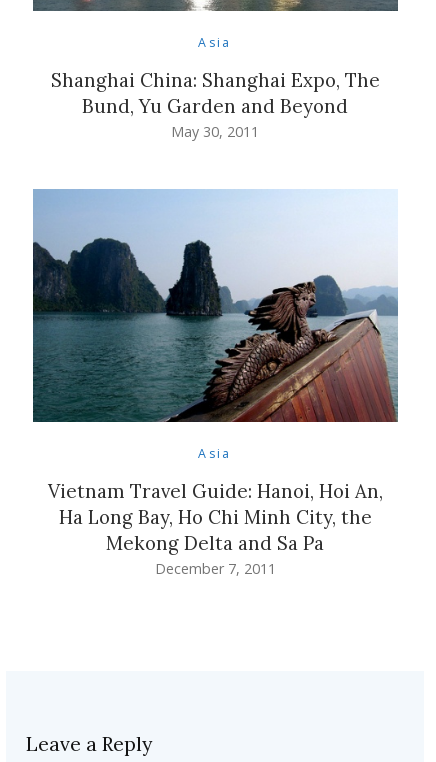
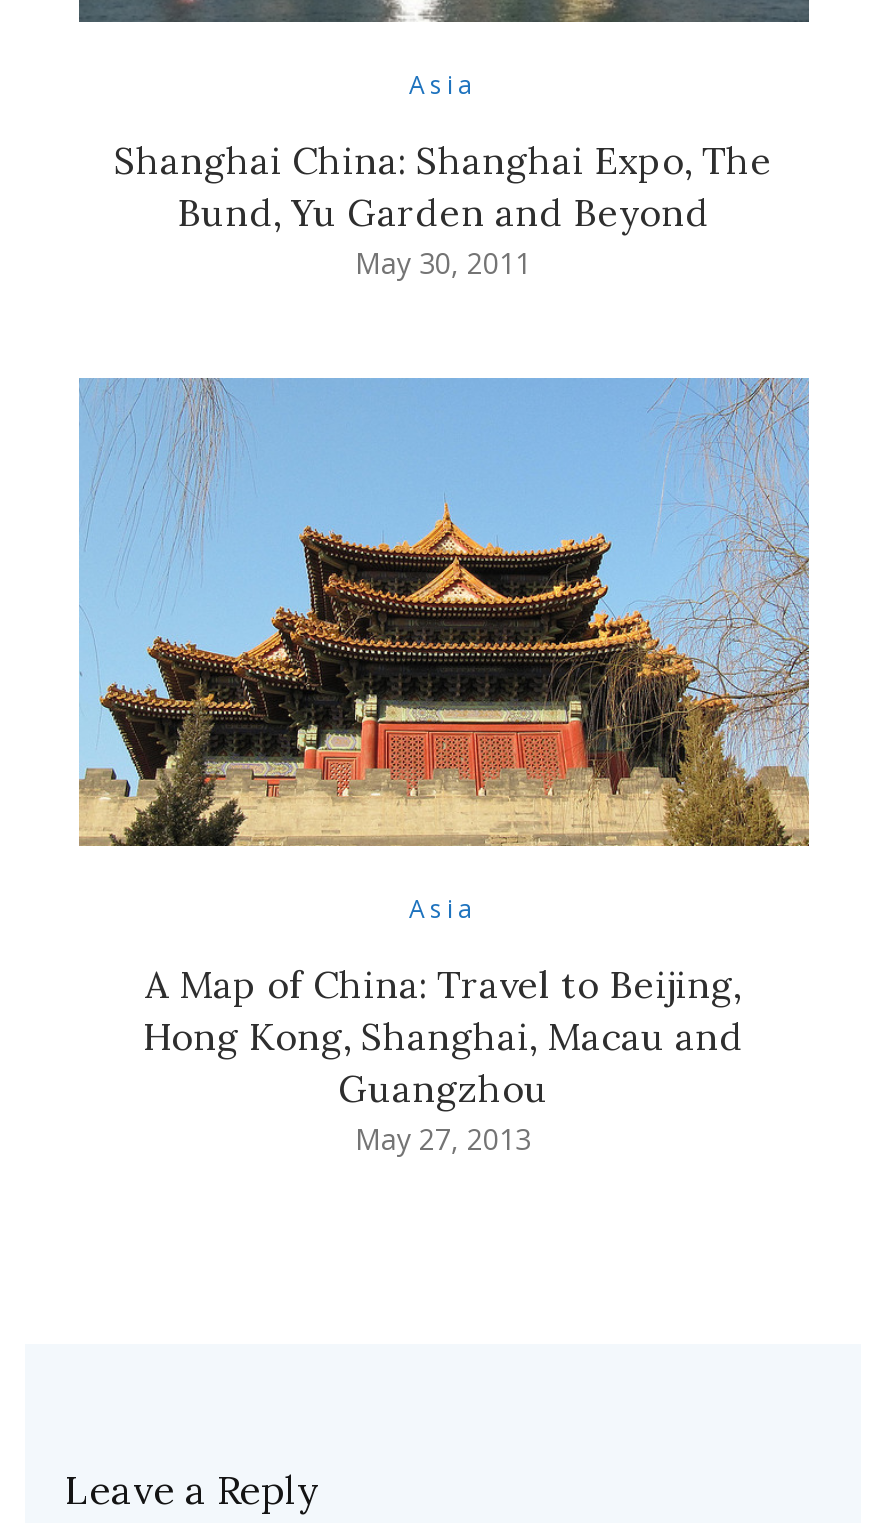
- [image]
+ [image]

- Vietnam Travel Guide: Hanoi, Hoi An,
- Ha Long Bay, Ho Chi Minh City, the
- Mekong Delta and Sa Pa
- December 7, 2011
+ A Map of China: Travel to Beijing,
+ Hong Kong, Shanghai, Macau and
+ Guangzhou
+ May 27, 2013
